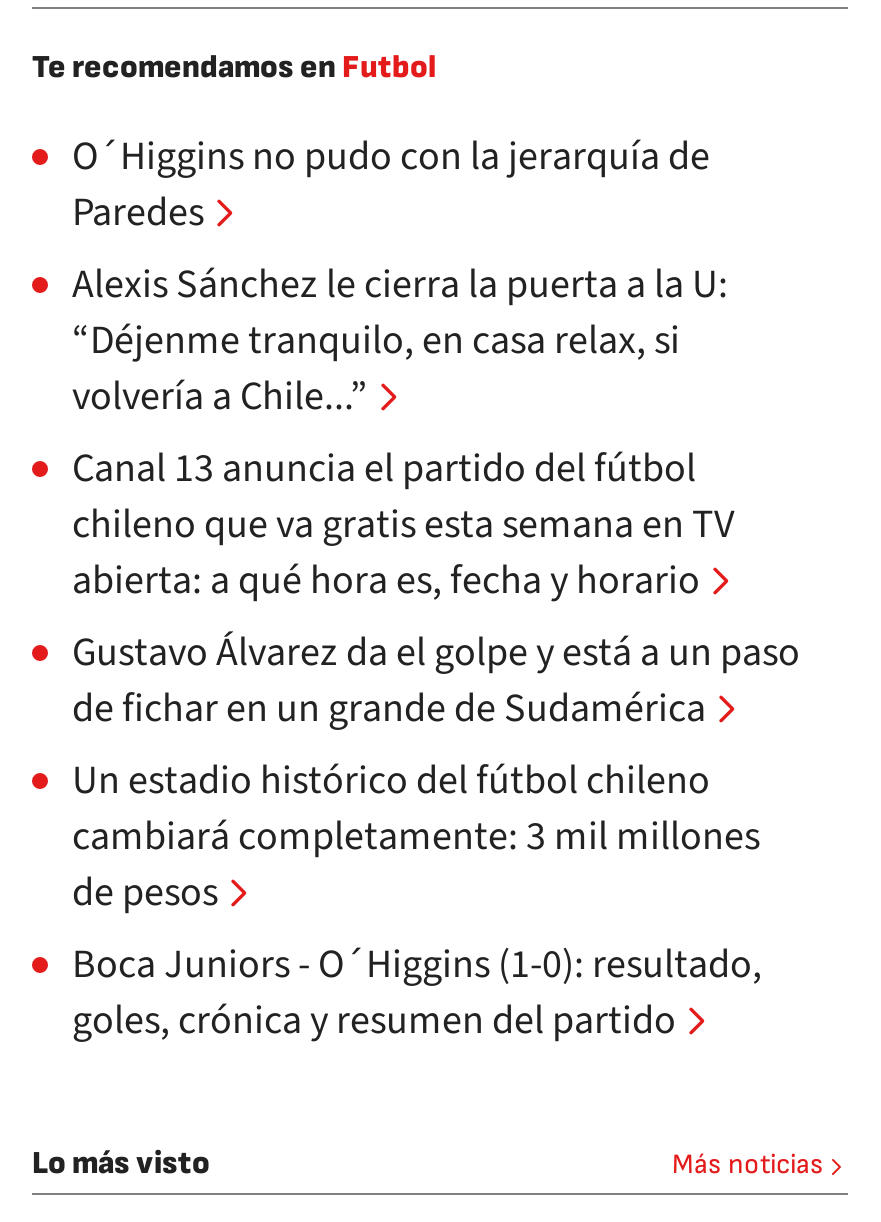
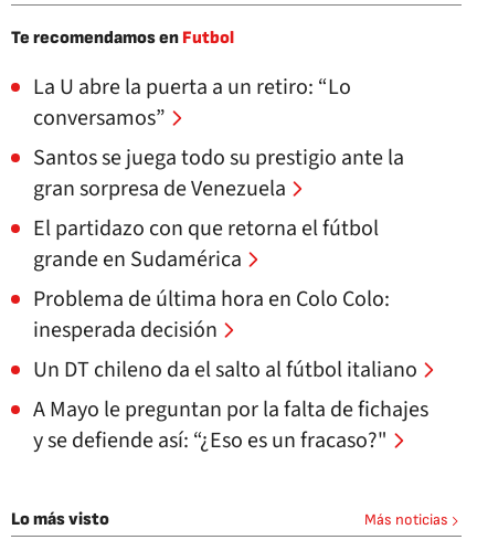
- O´Higgins no pudo con la jerarquía de
- Paredes
- Alexis Sánchez le cierra la puerta a la U:
- “Déjenme tranquilo, en casa relax, si
- volvería a Chile...”
- Canal 13 anuncia el partido del fútbol
- chileno que va gratis esta semana en TV
- abierta: a qué hora es, fecha y horario
- Gustavo Álvarez da el golpe y está a un paso
- de fichar en un grande de Sudamérica
- Un estadio histórico del fútbol chileno
- cambiará completamente: 3 mil millones
- de pesos
- Boca Juniors - O´Higgins (1-0): resultado,
- goles, crónica y resumen del partido
+ La U abre la puerta a un retiro: “Lo
+ conversamos”
+ Santos se juega todo su prestigio ante la
+ gran sorpresa de Venezuela
+ El partidazo con que retorna el fútbol
+ grande en Sudamérica
+ Problema de última hora en Colo Colo:
+ inesperada decisión
+ Un DT chileno da el salto al fútbol italiano
+ A Mayo le preguntan por la falta de fichajes
+ y se defiende así: “¿Eso es un fracaso?"
